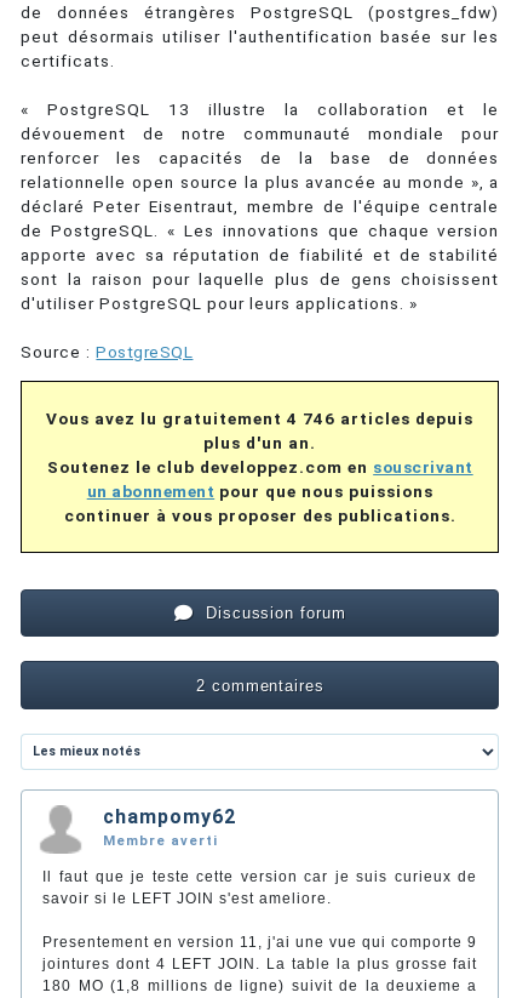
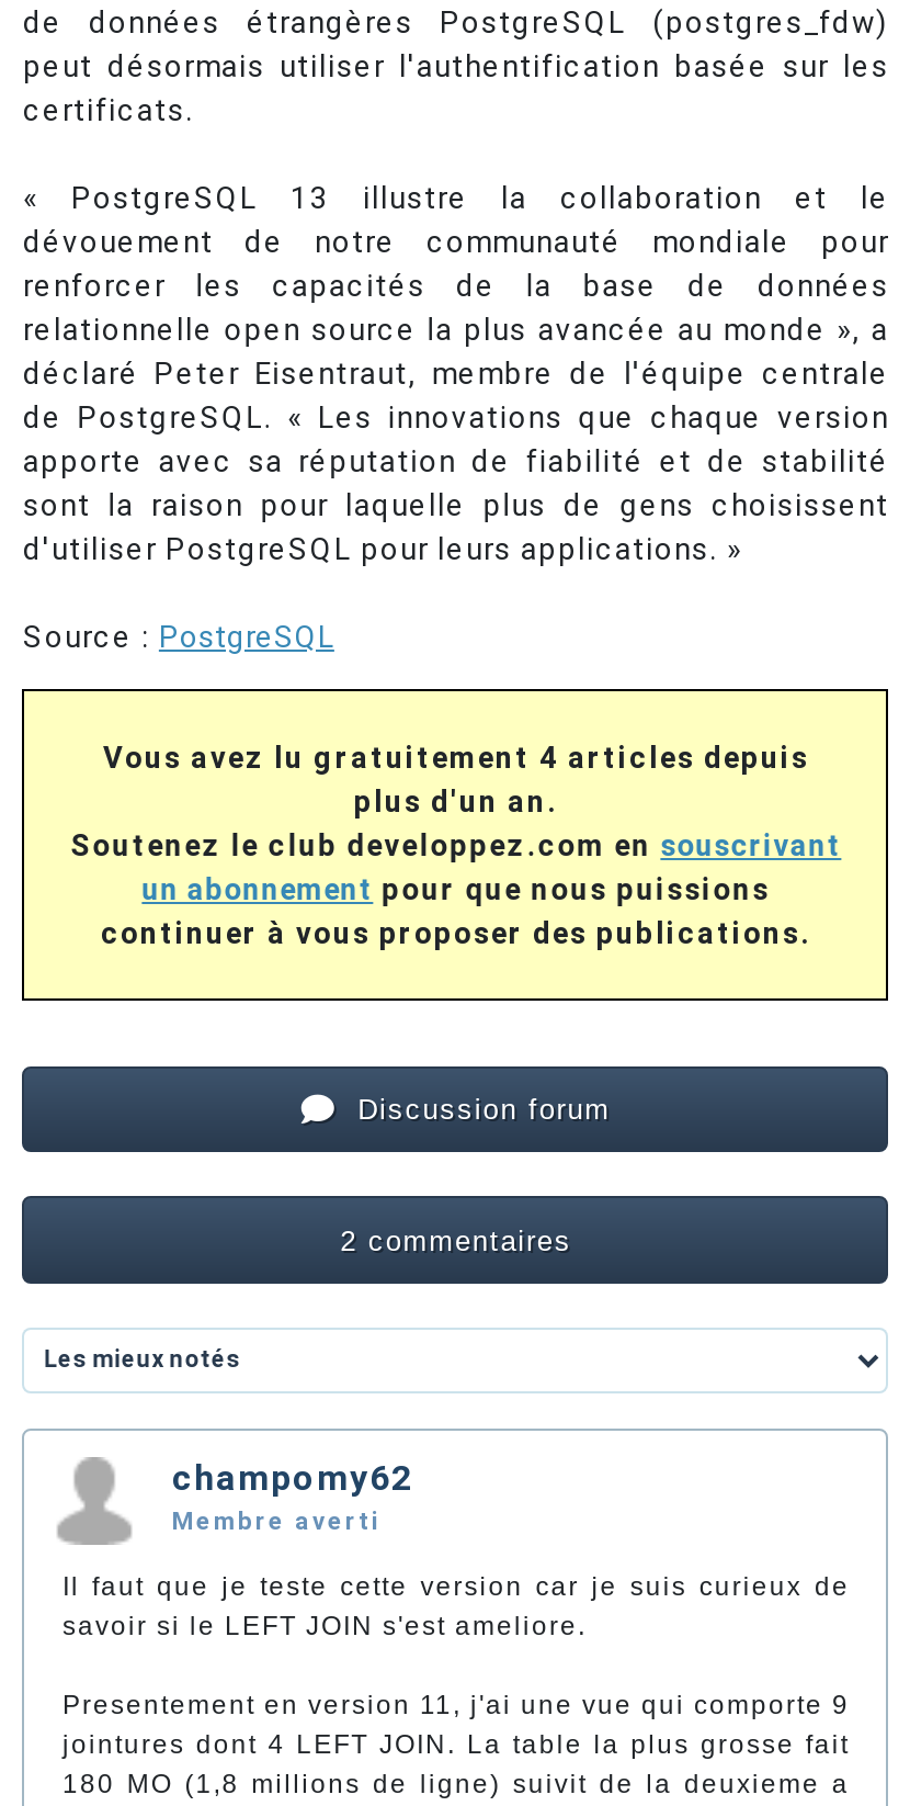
- Vous avez lu gratuitement 4 746 articles depuis
+ Vous avez lu gratuitement 4 articles depuis
